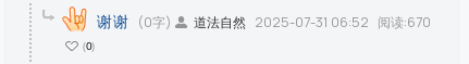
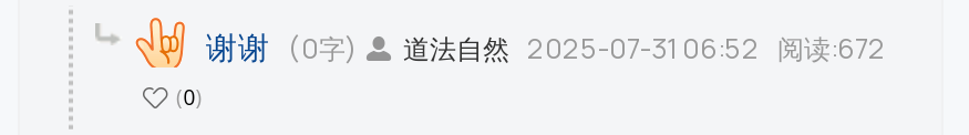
- 道法自然 2025-07-31 06:52 阅读:670
+ 道法自然 2025-07-31 06:52 阅读:672
